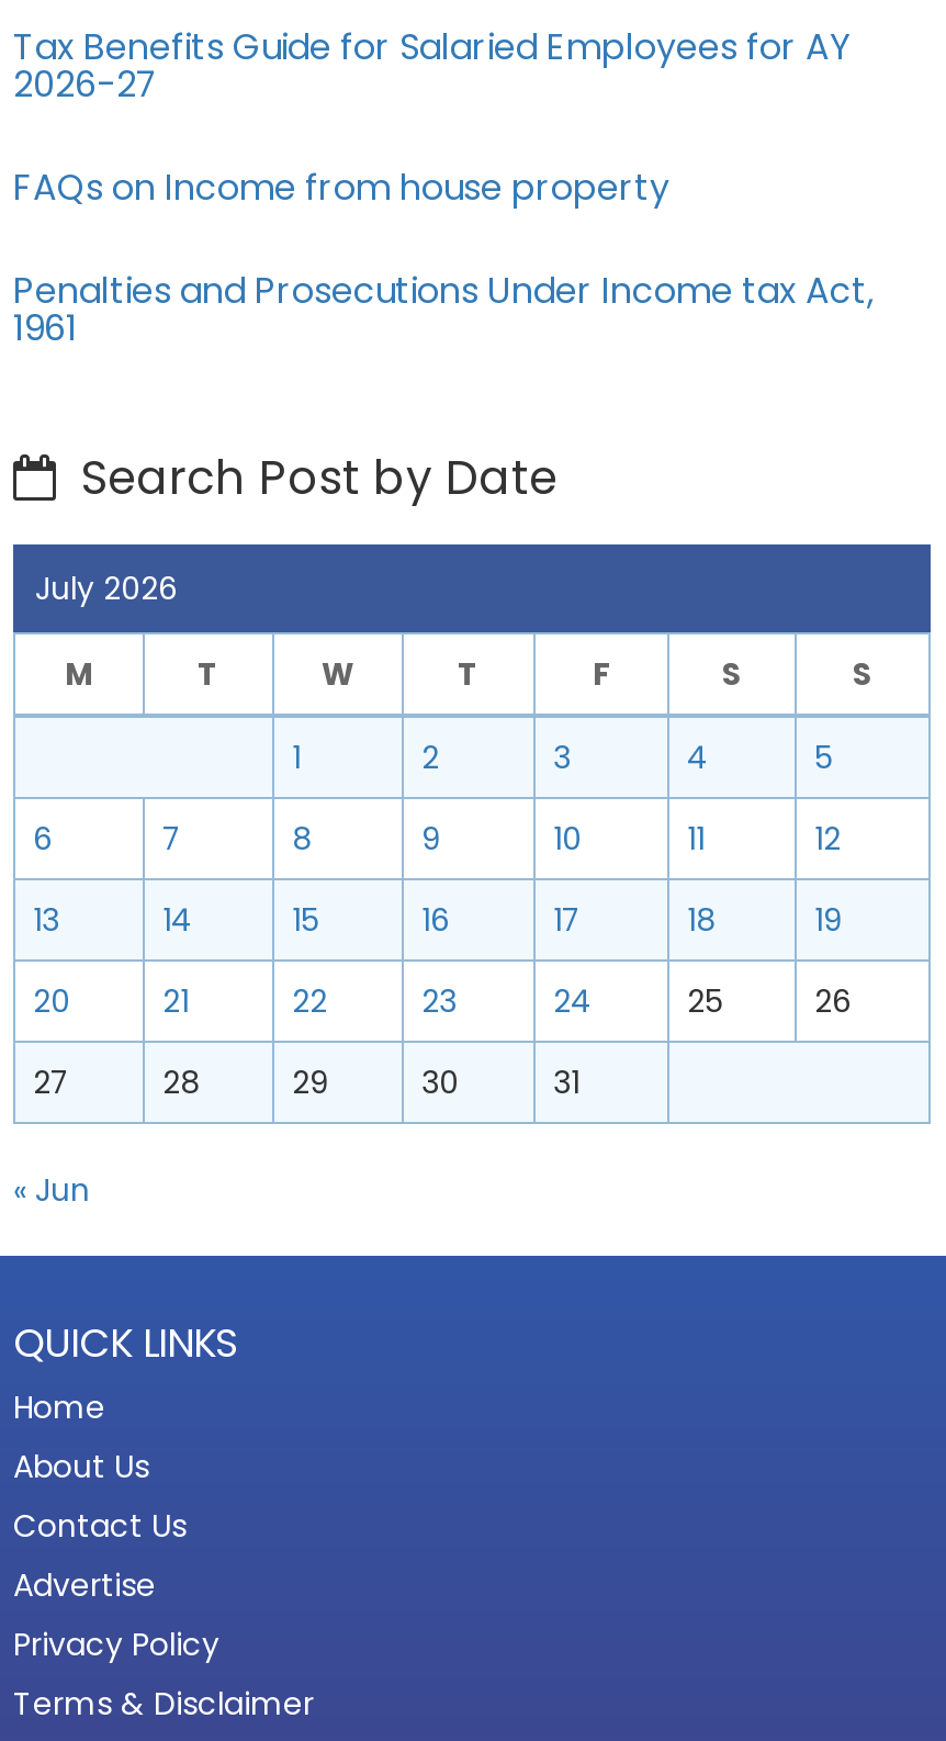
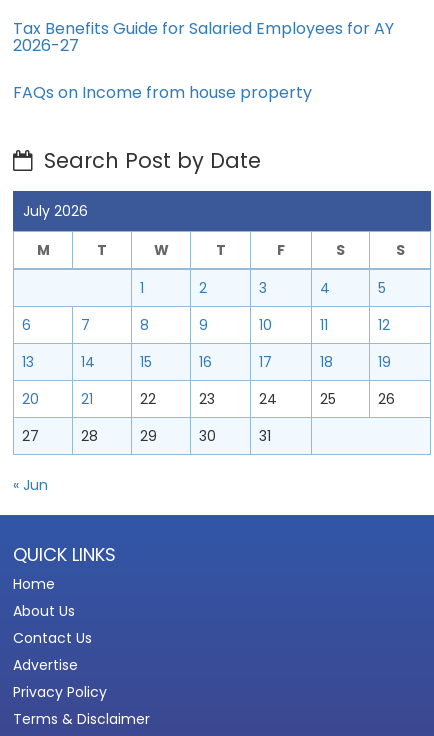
- Penalties and Prosecutions Under Income tax Act,
- 1961
